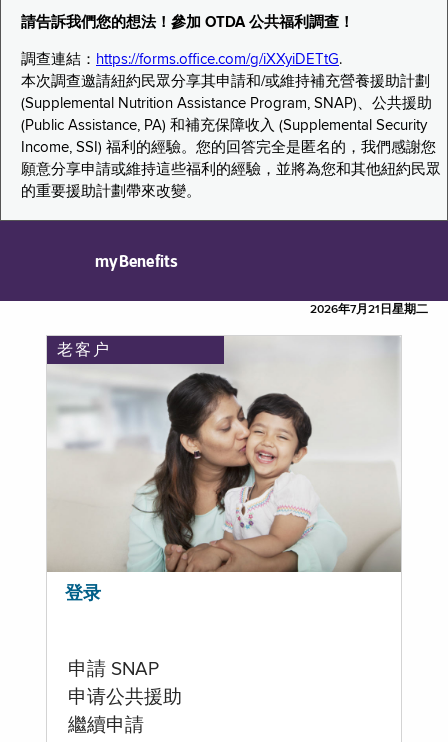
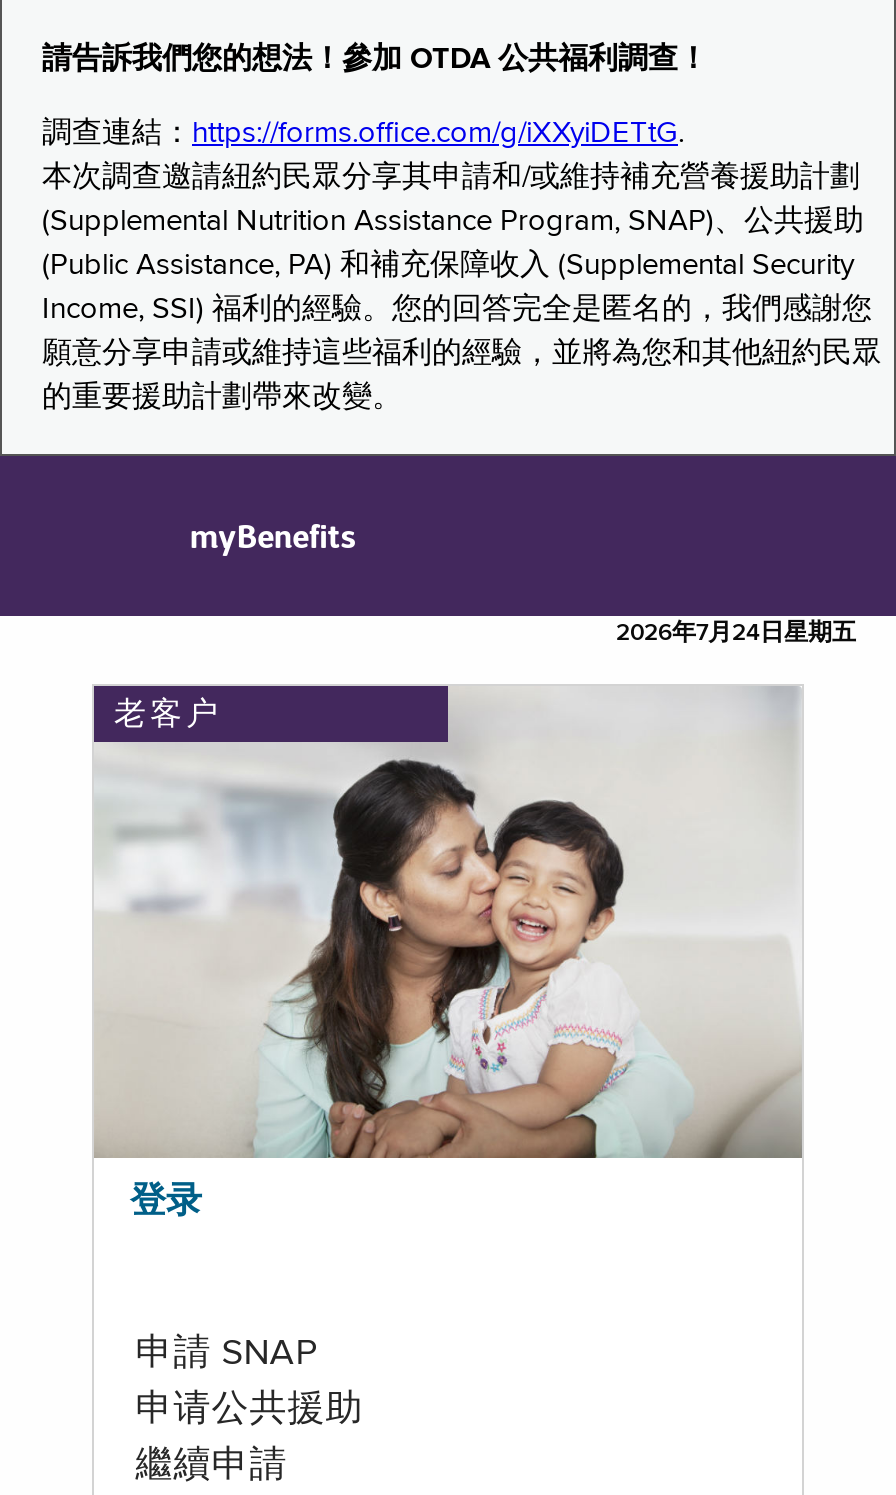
- 2026年7月21日星期二
+ 2026年7月24日星期五
